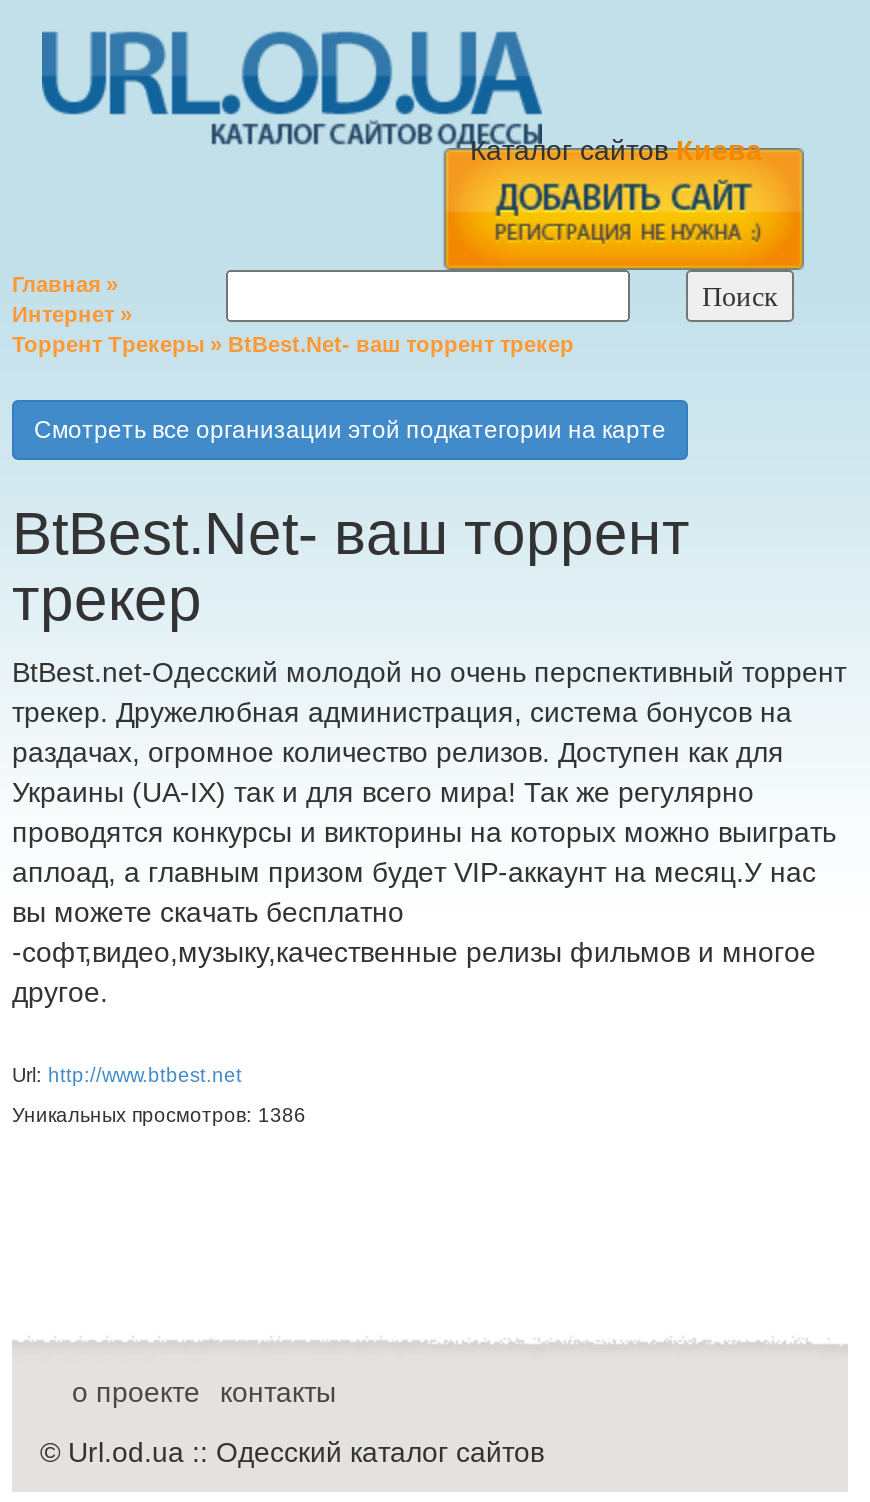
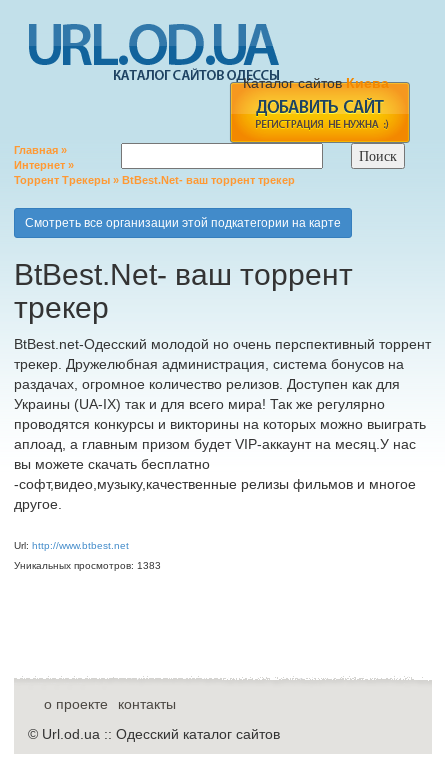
- Уникальных просмотров: 1386
+ Уникальных просмотров: 1383
